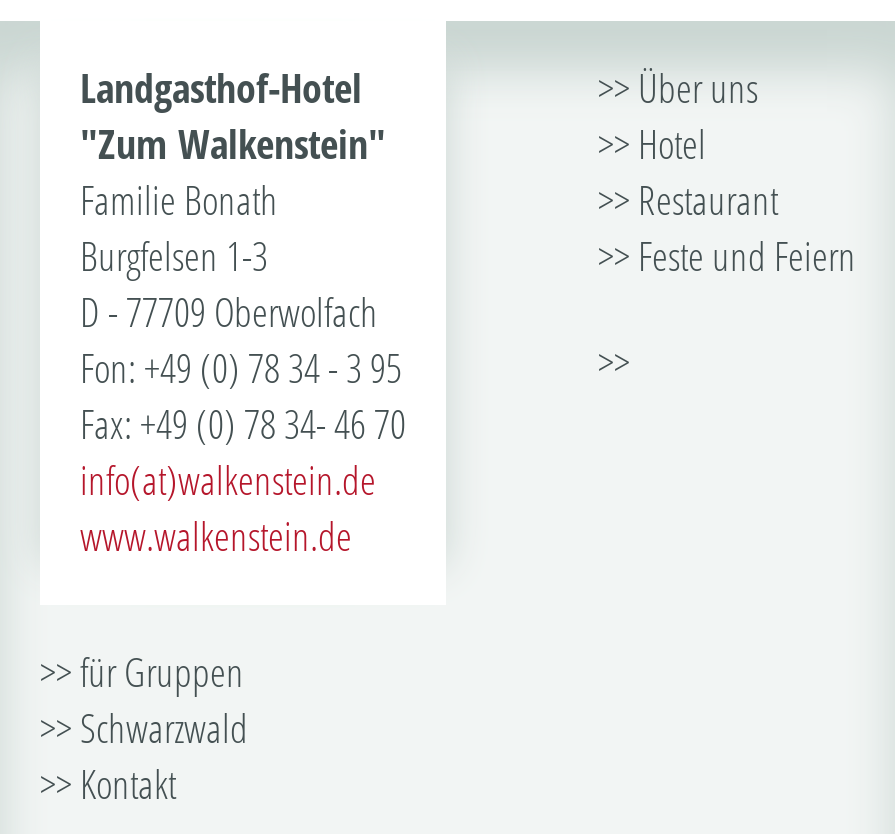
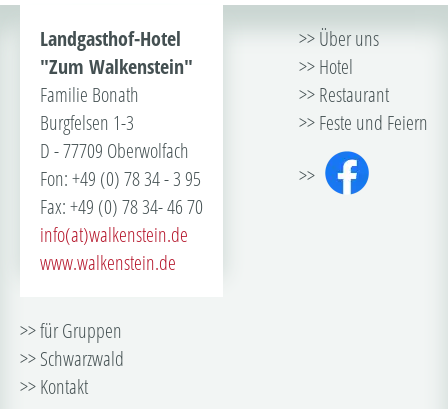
+ [image]
